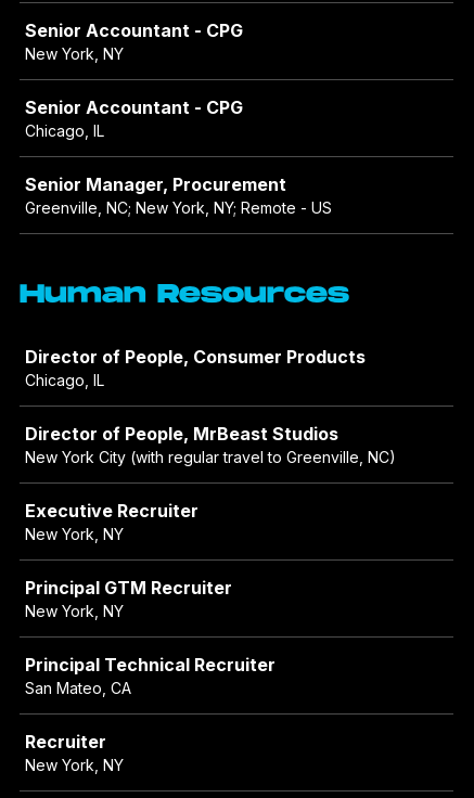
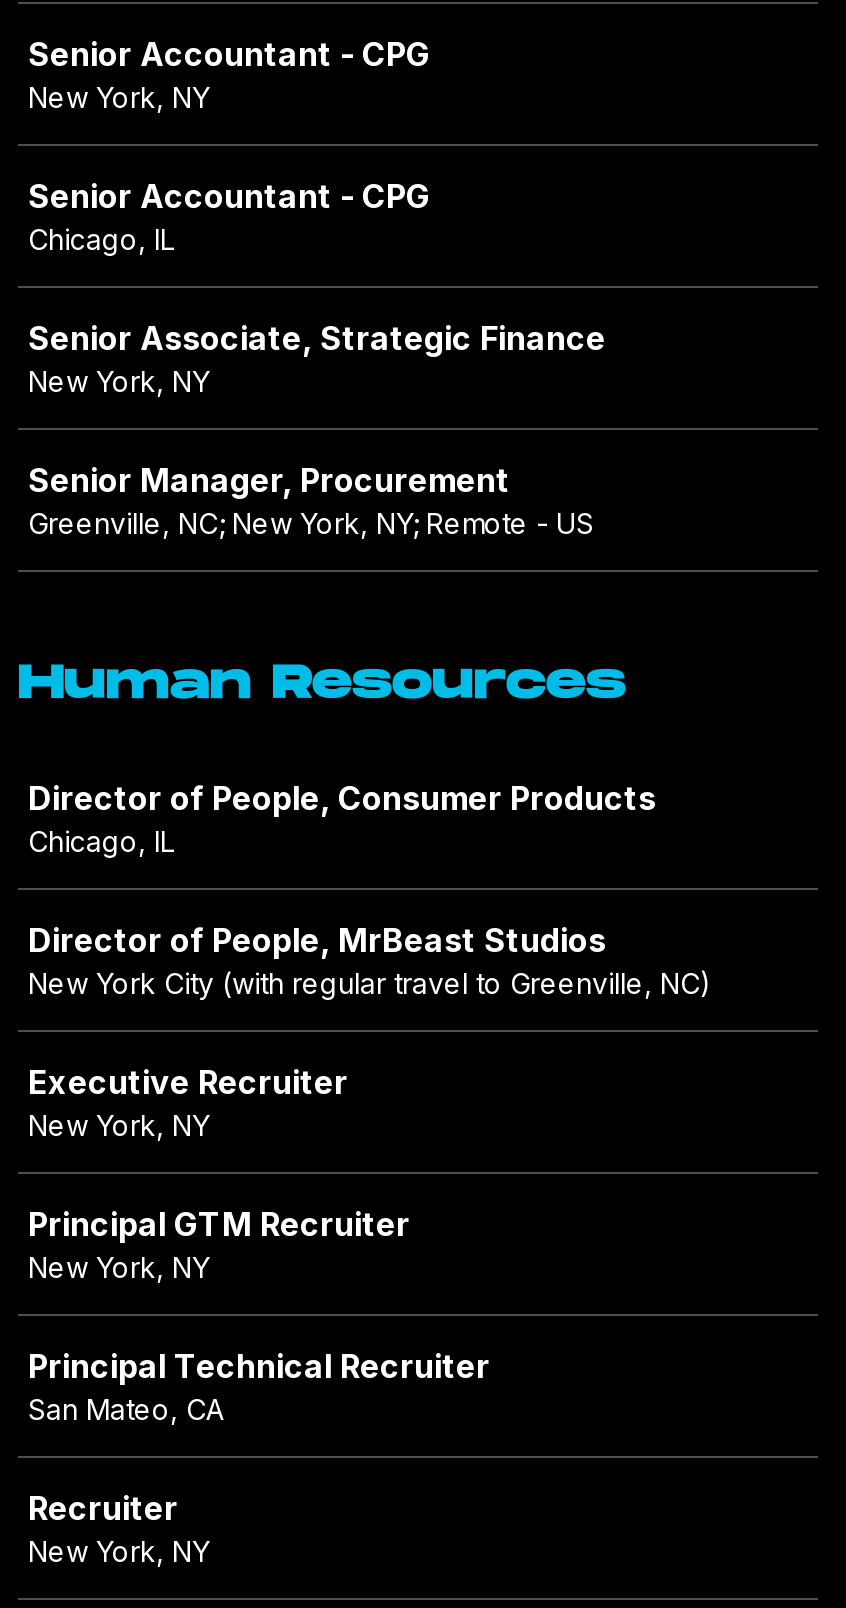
+ Senior Associate, Strategic Finance
+ New York, NY
